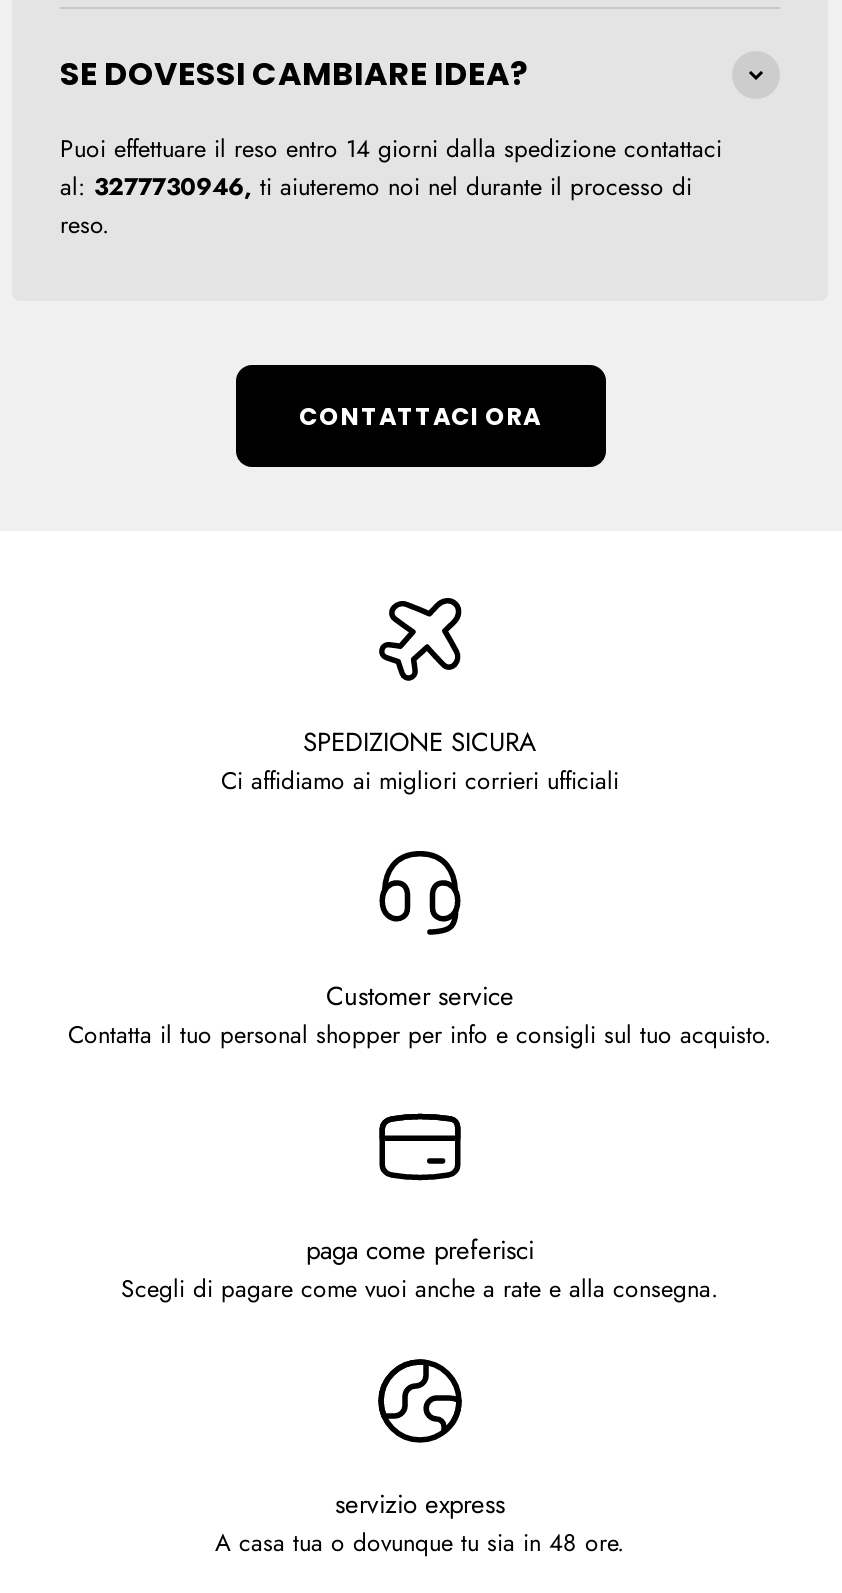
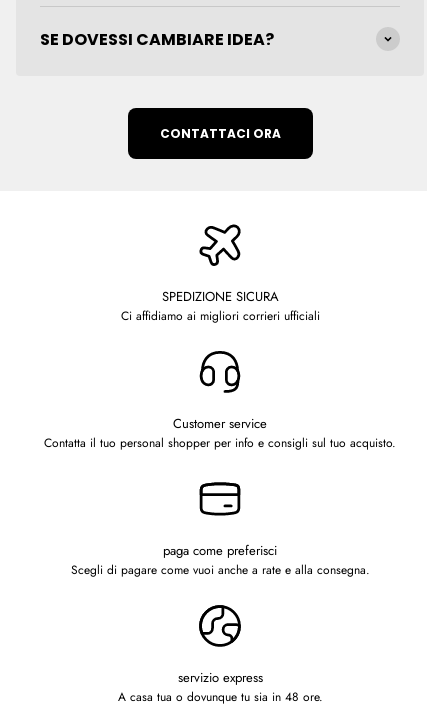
- Puoi effettuare il reso entro 14 giorni dalla spedizione contattaci
- al: 3277730946, ti aiuteremo noi nel durante il processo di
- reso.
